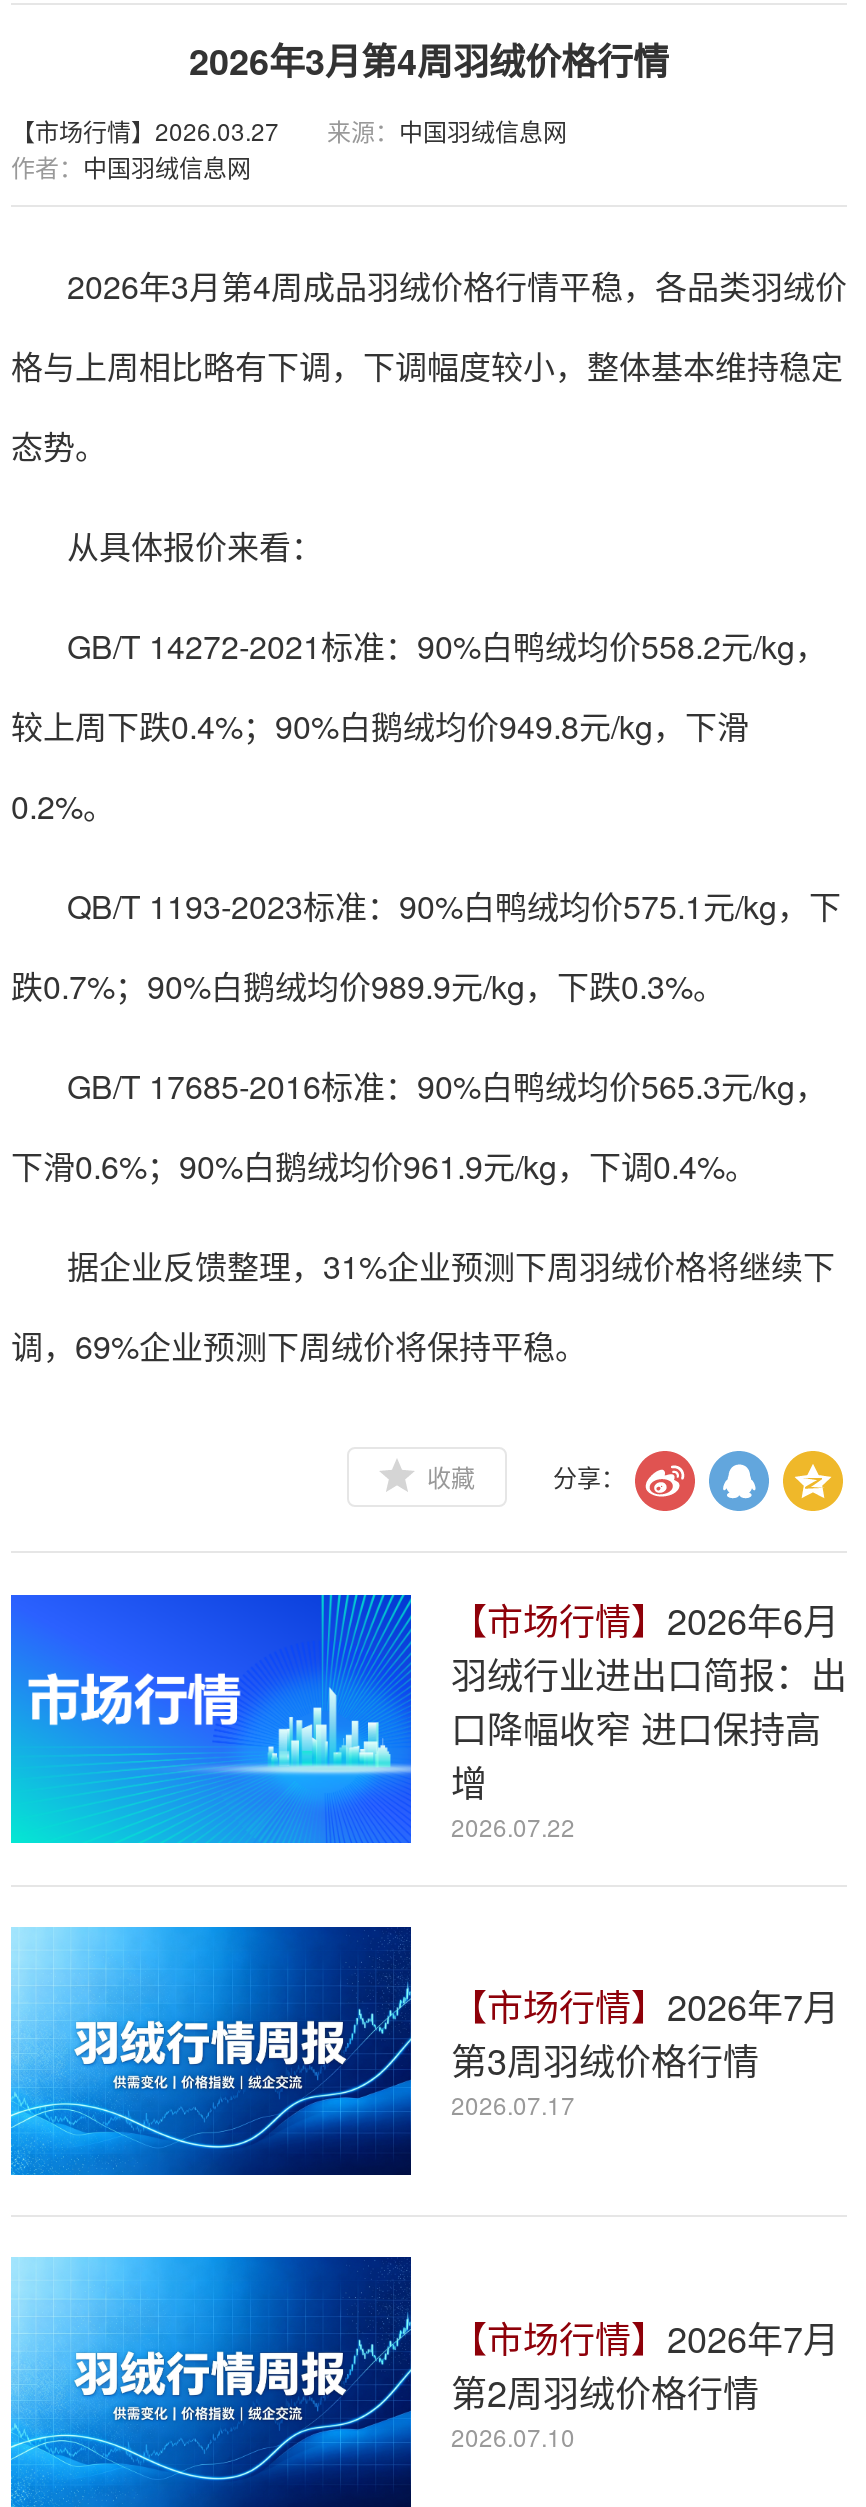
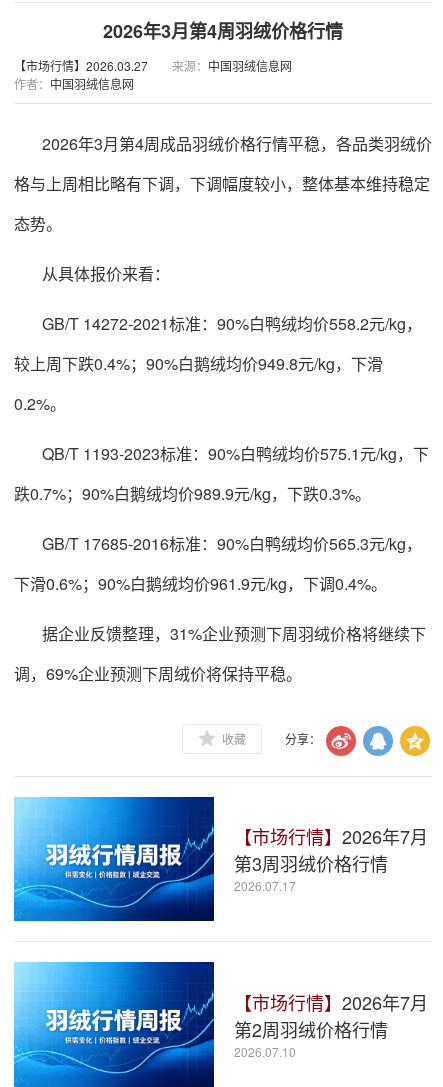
- [image]
- 【市场行情】2026年6月
- 羽绒行业进出口简报：出
- 口降幅收窄 进口保持高
- 增
- 2026.07.22
